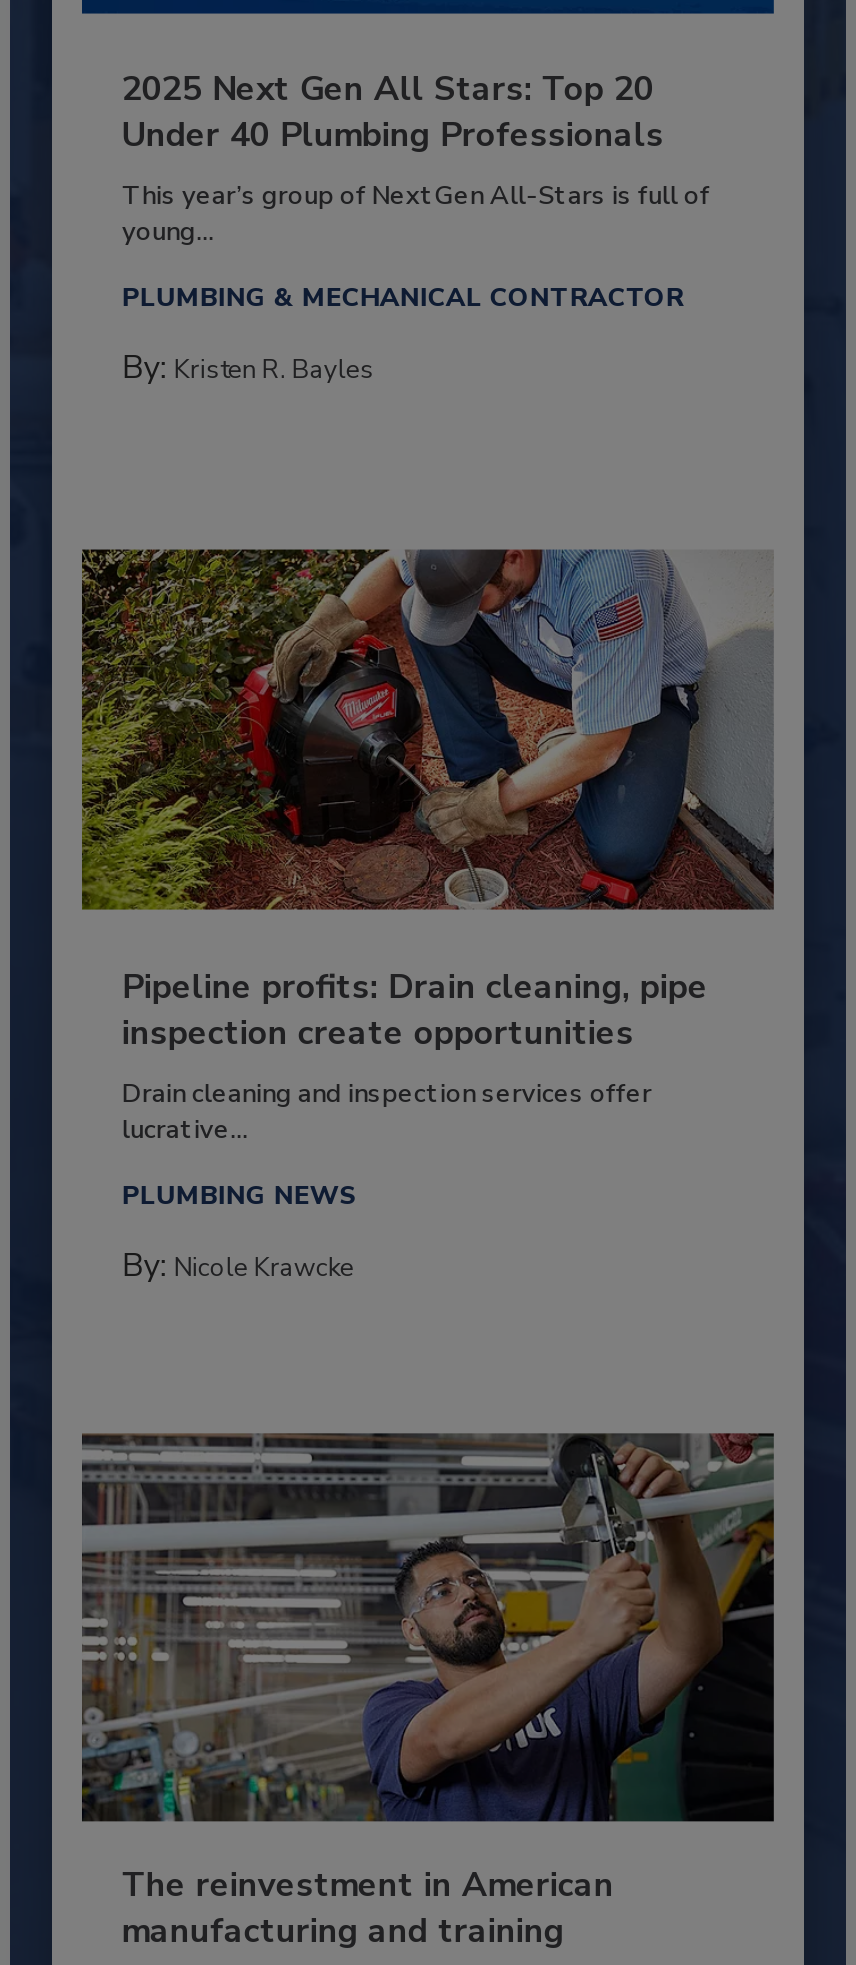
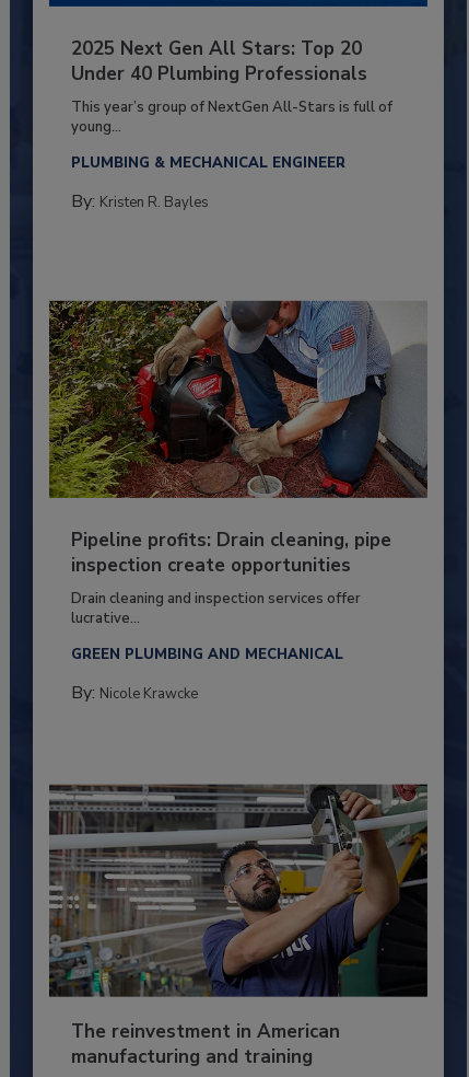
- PLUMBING & MECHANICAL CONTRACTOR
+ PLUMBING & MECHANICAL ENGINEER

- PLUMBING NEWS
+ GREEN PLUMBING AND MECHANICAL
